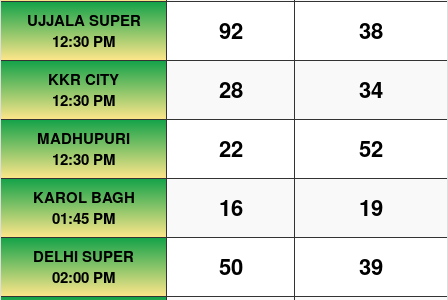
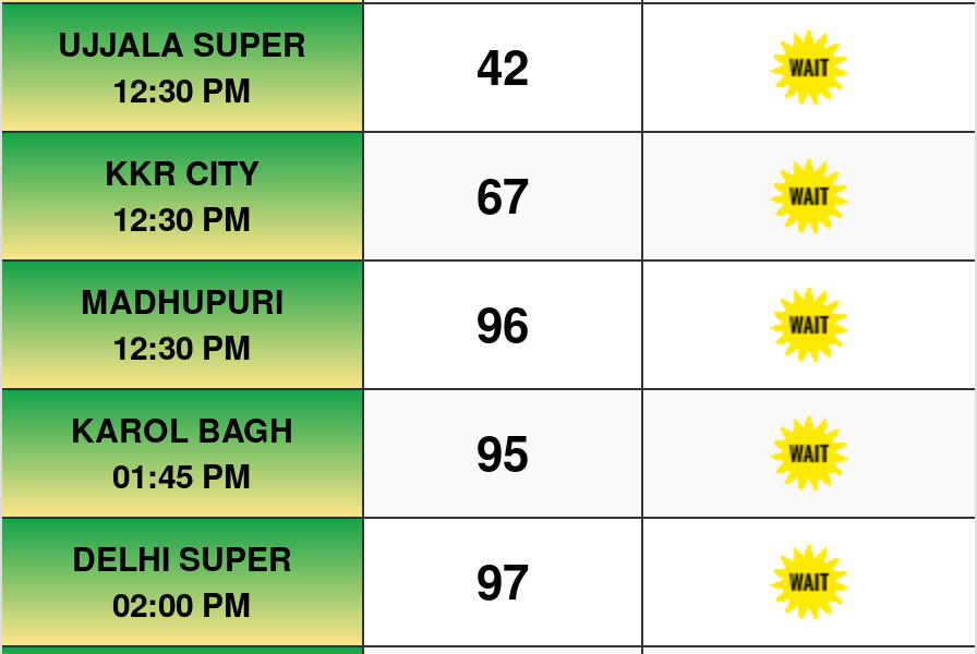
- 92
- 38
+ 42

- 28
- 34
+ 67

- 22
- 52
+ 96

- 16
- 19
+ 95

- 50
- 39
+ 97
